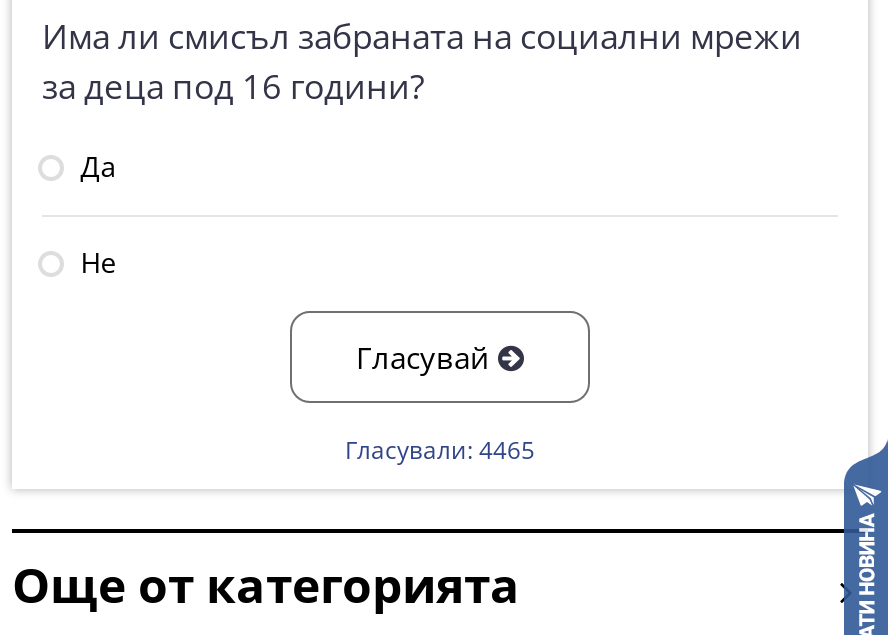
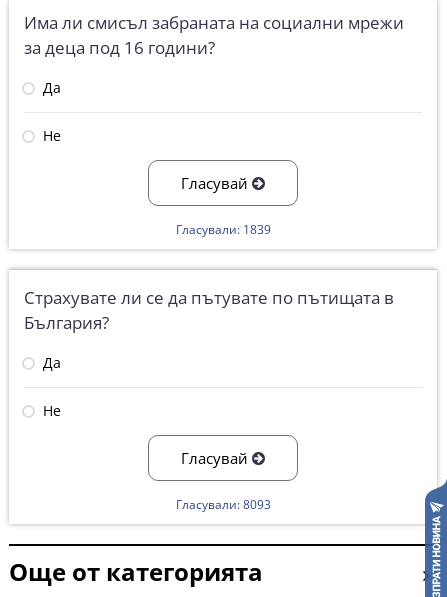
- Гласували: 4465
+ Гласували: 1839
+ Страхувате ли се да пътувате по пътищата в
+ България?
+ Да
+ Не
+ Гласувай
+ Гласували: 8093
